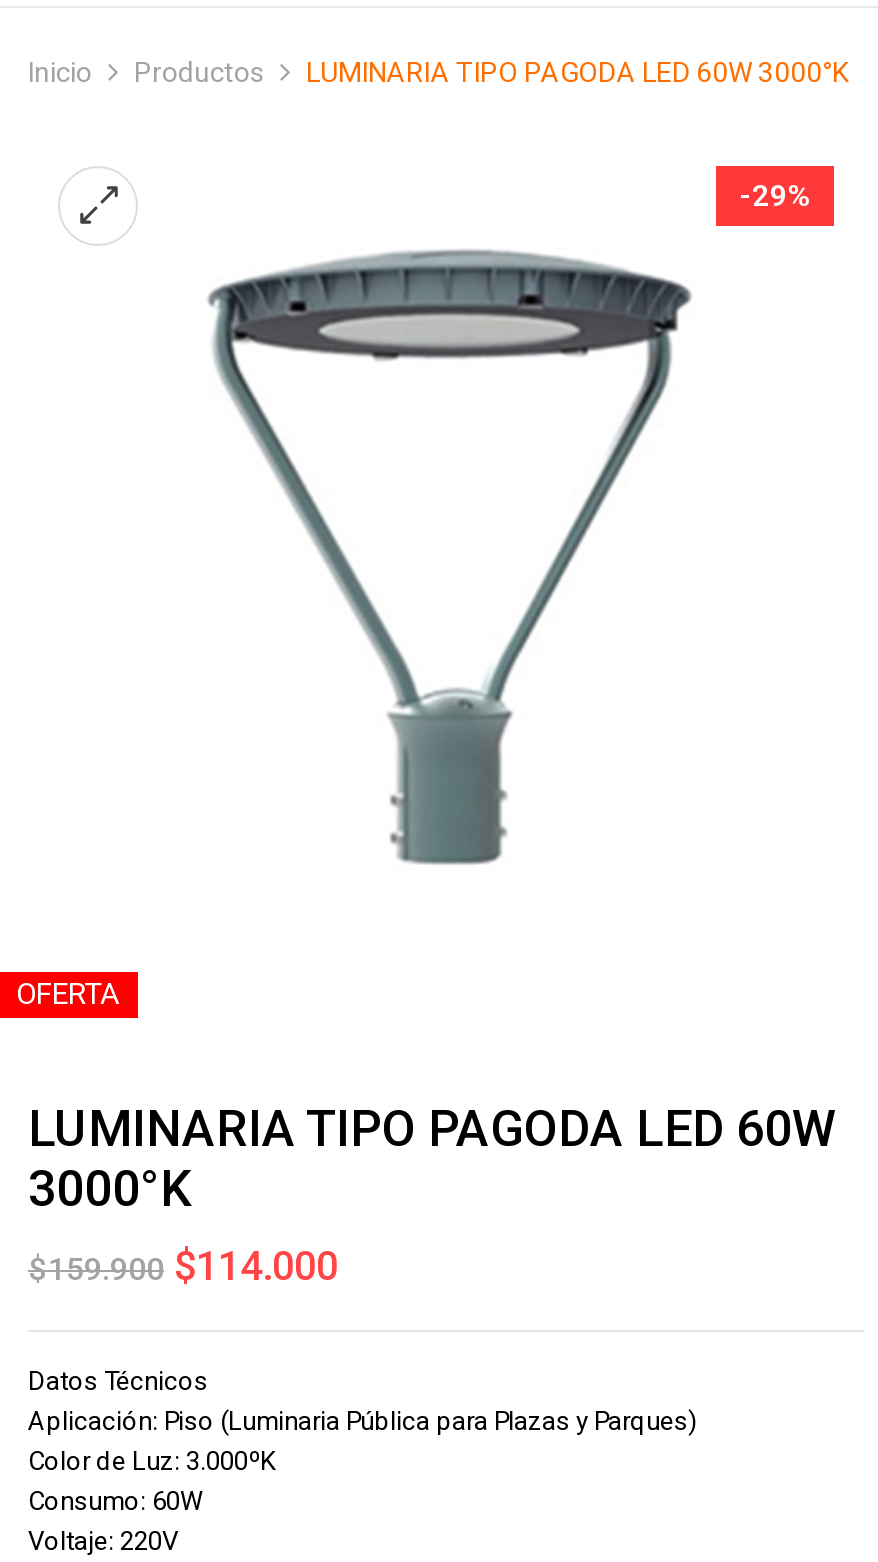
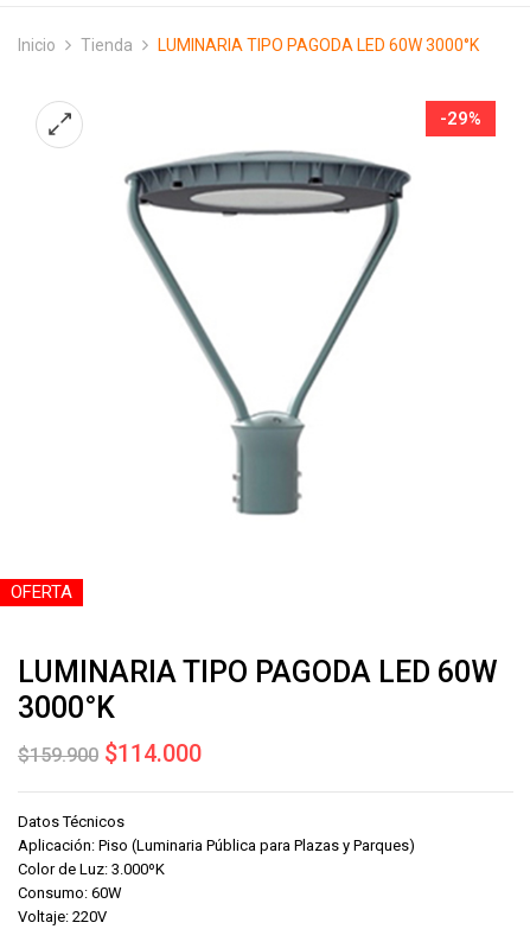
- Productos
+ Tienda
